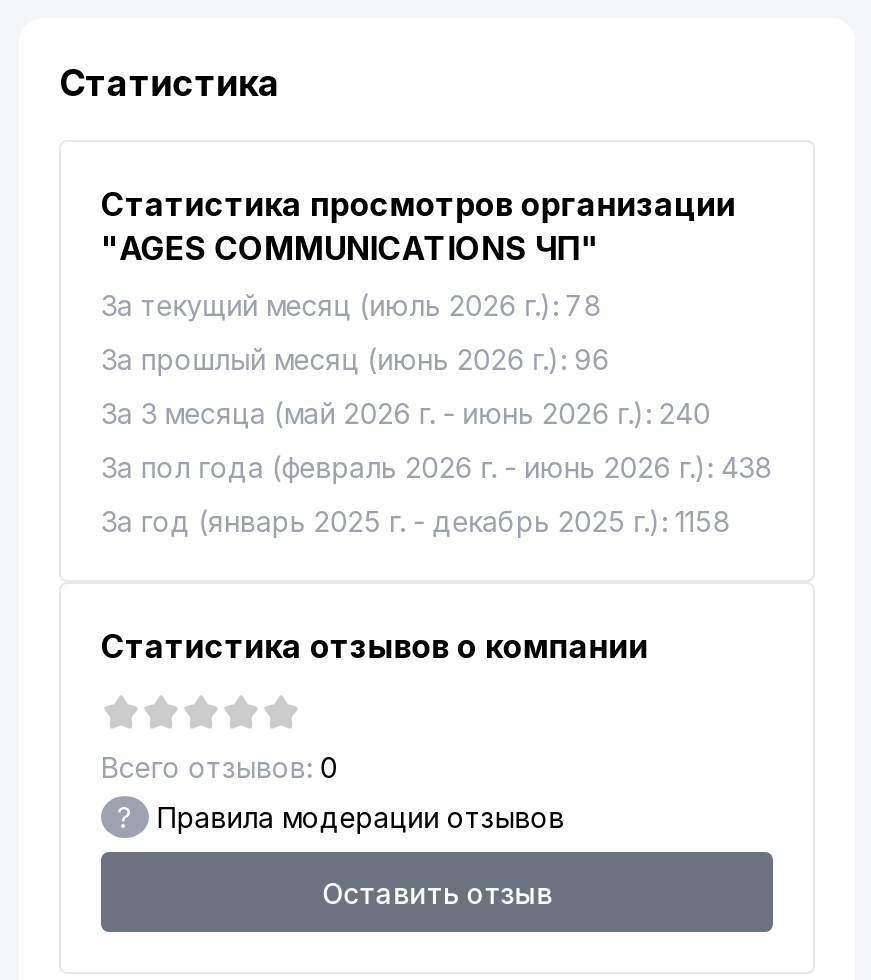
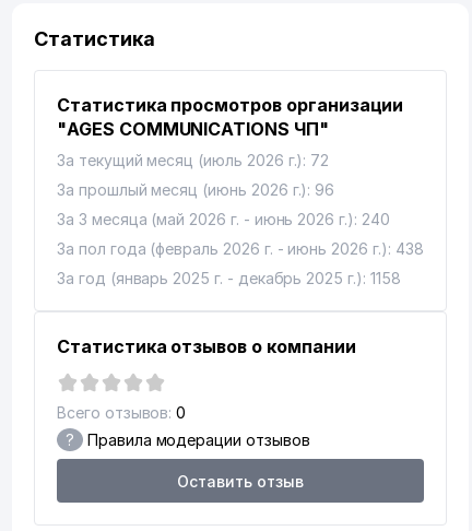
- За текущий месяц (июль 2026 г.): 78
+ За текущий месяц (июль 2026 г.): 72
